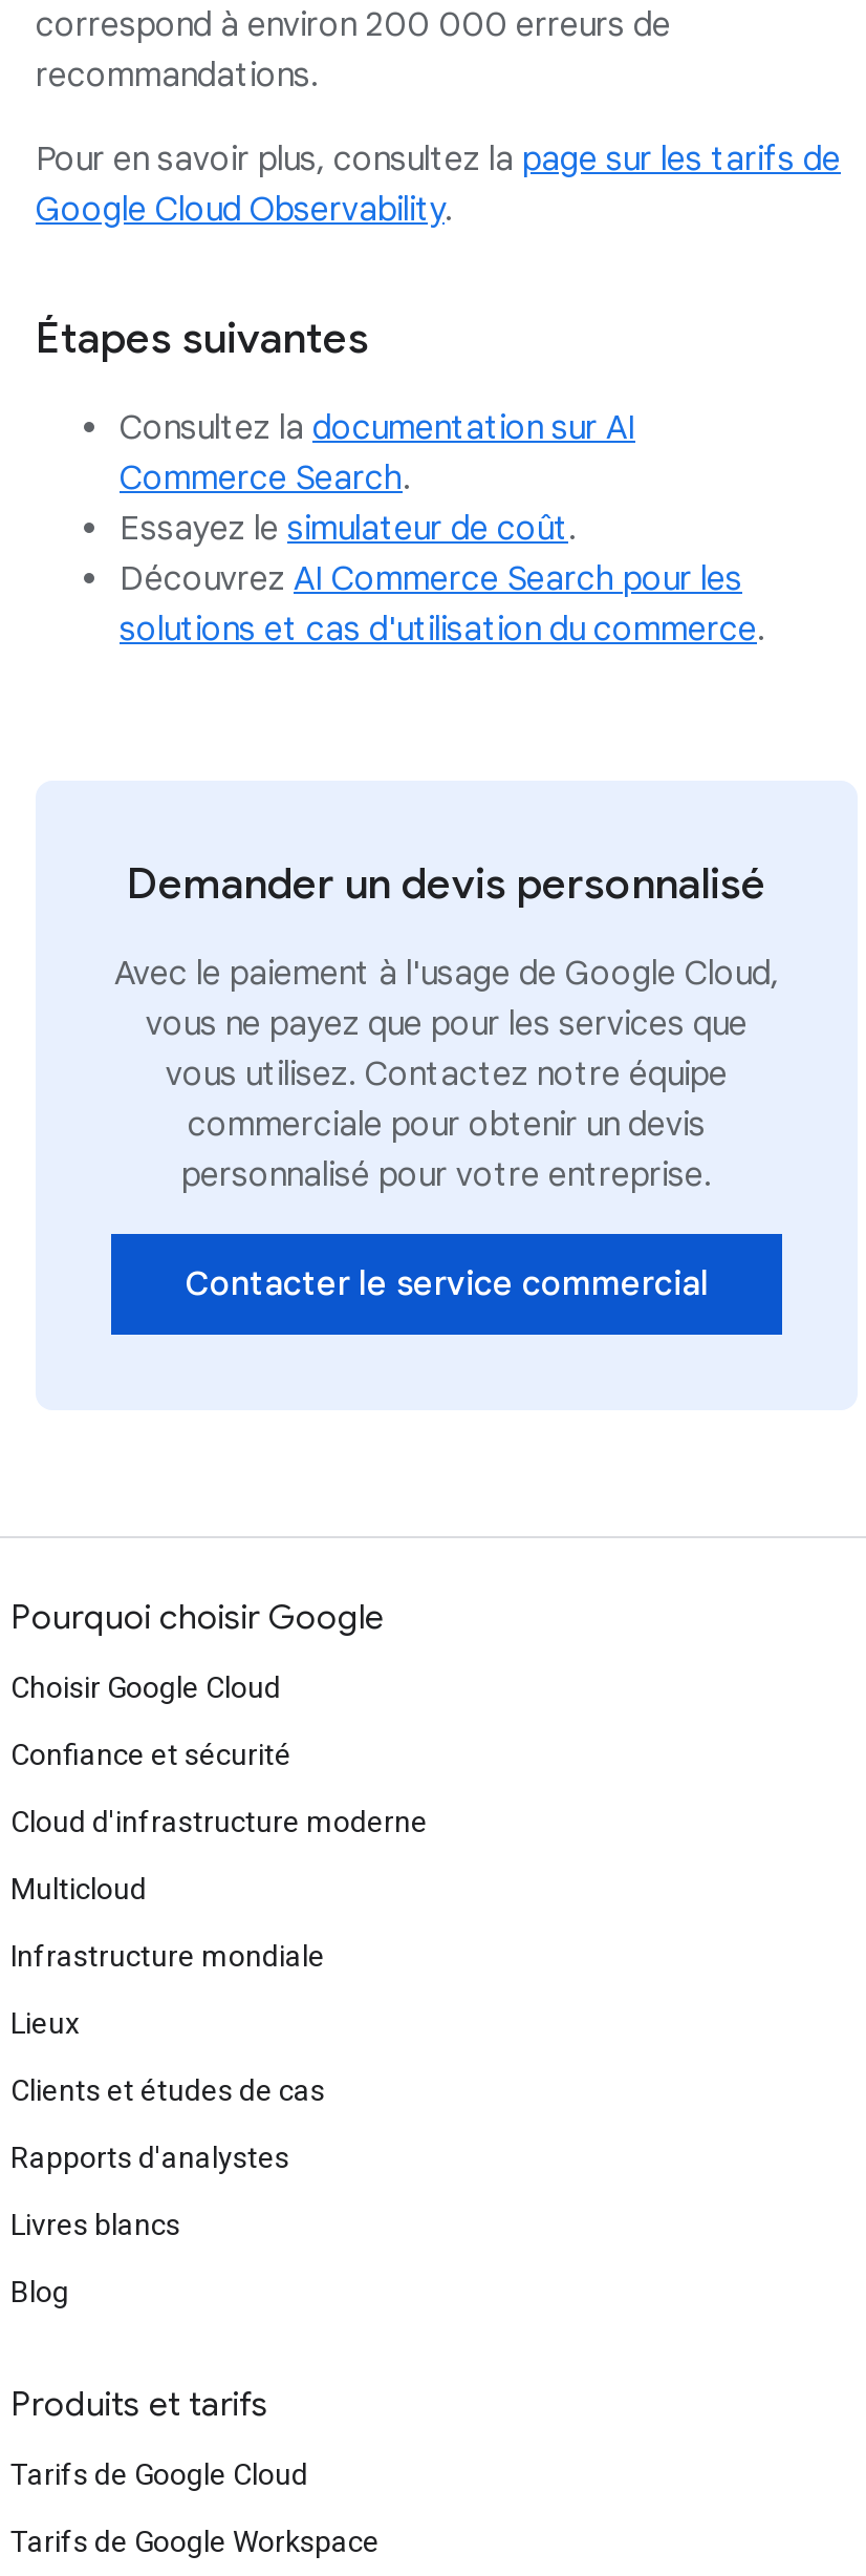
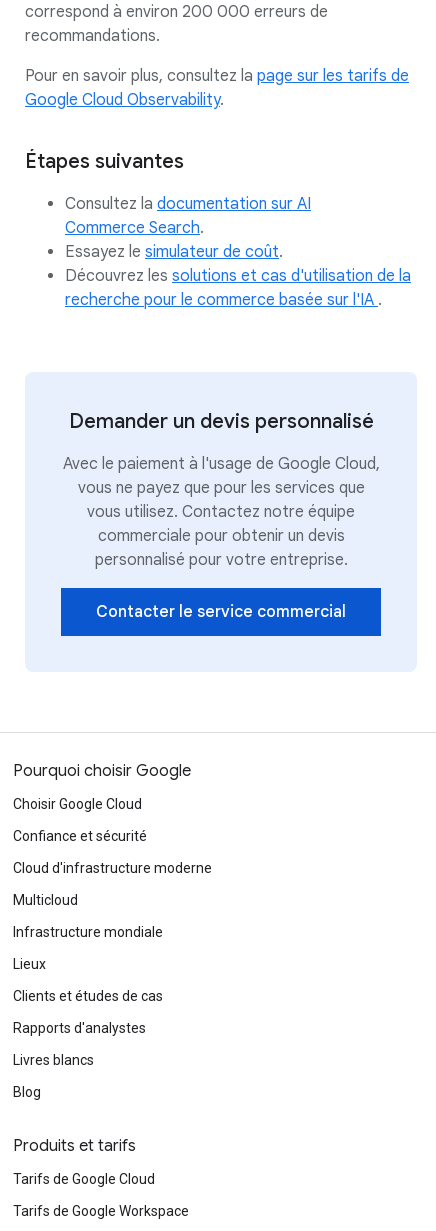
- Découvrez AI Commerce Search pour les
- solutions et cas d'utilisation du commerce.
+ Découvrez les solutions et cas d'utilisation de la
+ recherche pour le commerce basée sur l'IA.
